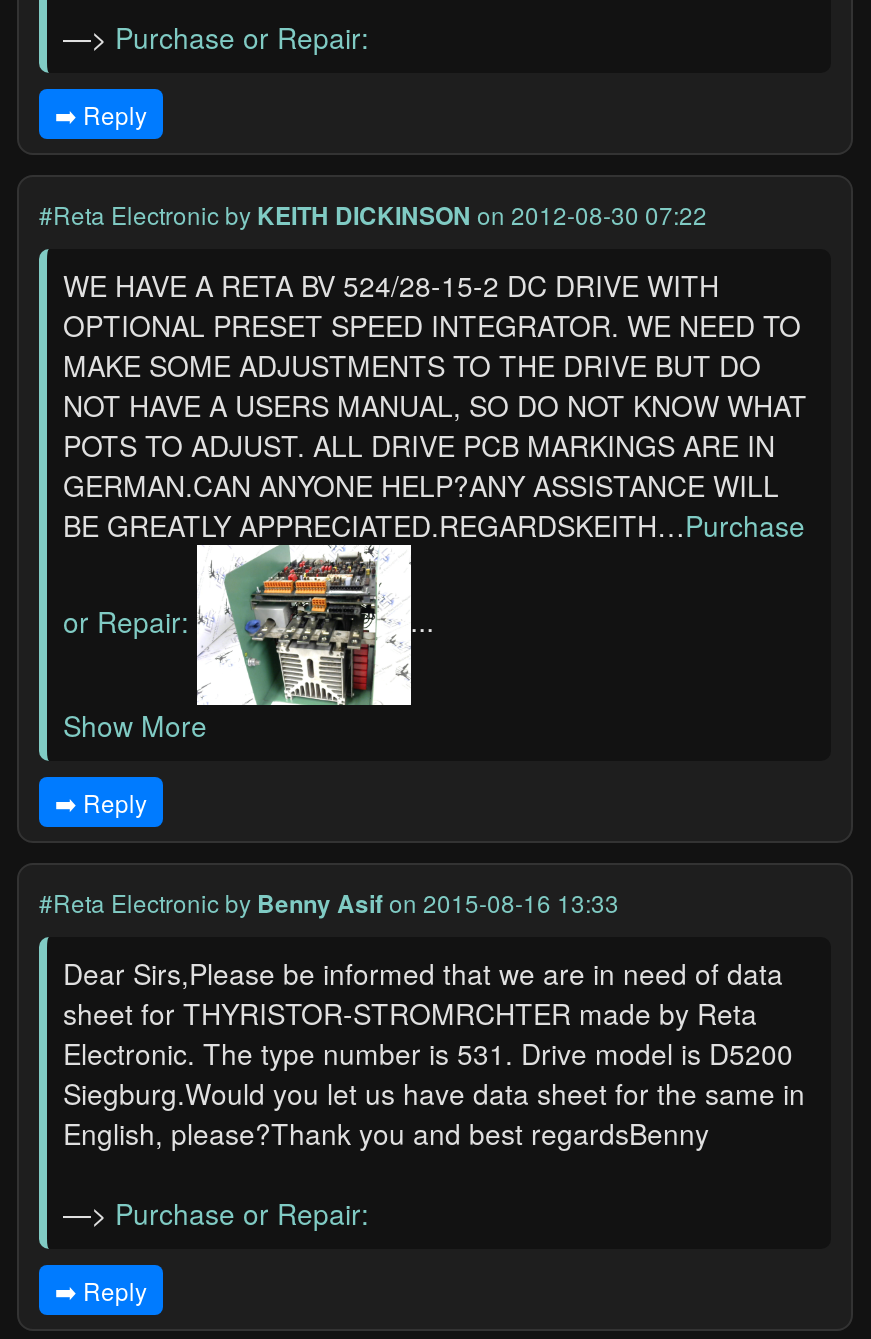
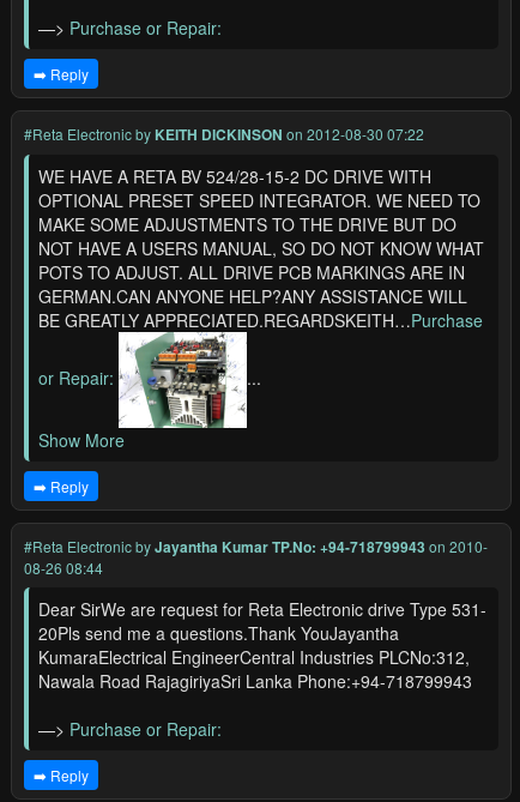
- #Reta Electronic by Benny Asif on 2015-08-16 13:33
+ #Reta ElectronicbyJayantha Kumar TP.No: +94-718799943 on 2010-
+ 08-26 08:44

- Dear Sirs,Please be informed that we are in need of data
- sheet for THYRISTOR-STROMRCHTER made by Reta
- Electronic. The type number is 531. Drive model is D5200
- Siegburg.Would you let us have data sheet for the same in
- English, please?Thank you and best regardsBenny
+ Dear SirWe are request for Reta Electronic drive Type 531-
+ 20Pls send me a questions.Thank YouJayantha
+ KumaraElectrical EngineerCentral Industries PLCNo:312,
+ Nawala Road RajagiriyaSri Lanka Phone:+94-718799943
